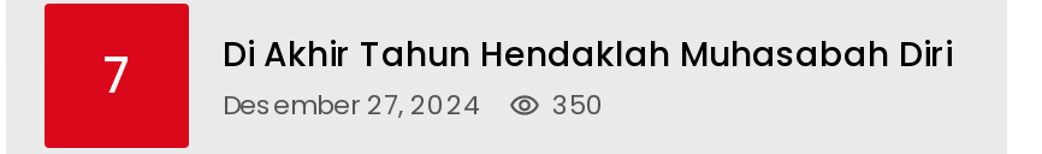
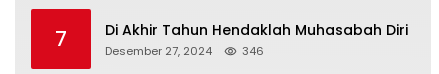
- Desember 27, 2024 350
+ Desember 27, 2024 346
